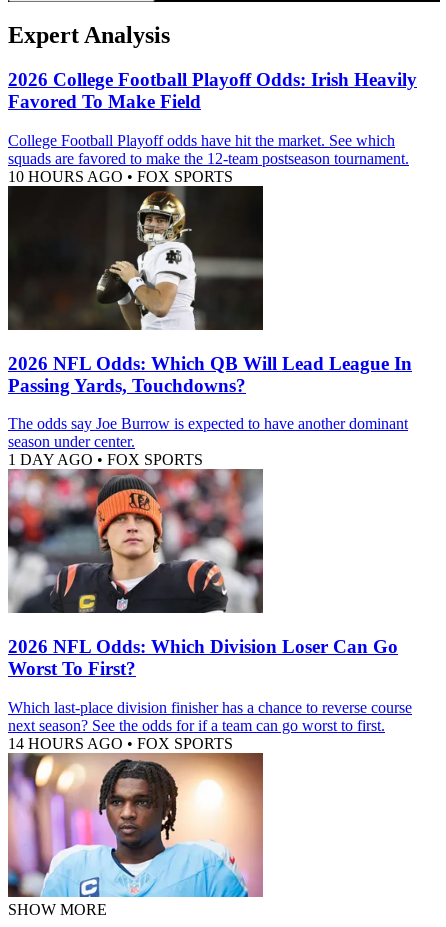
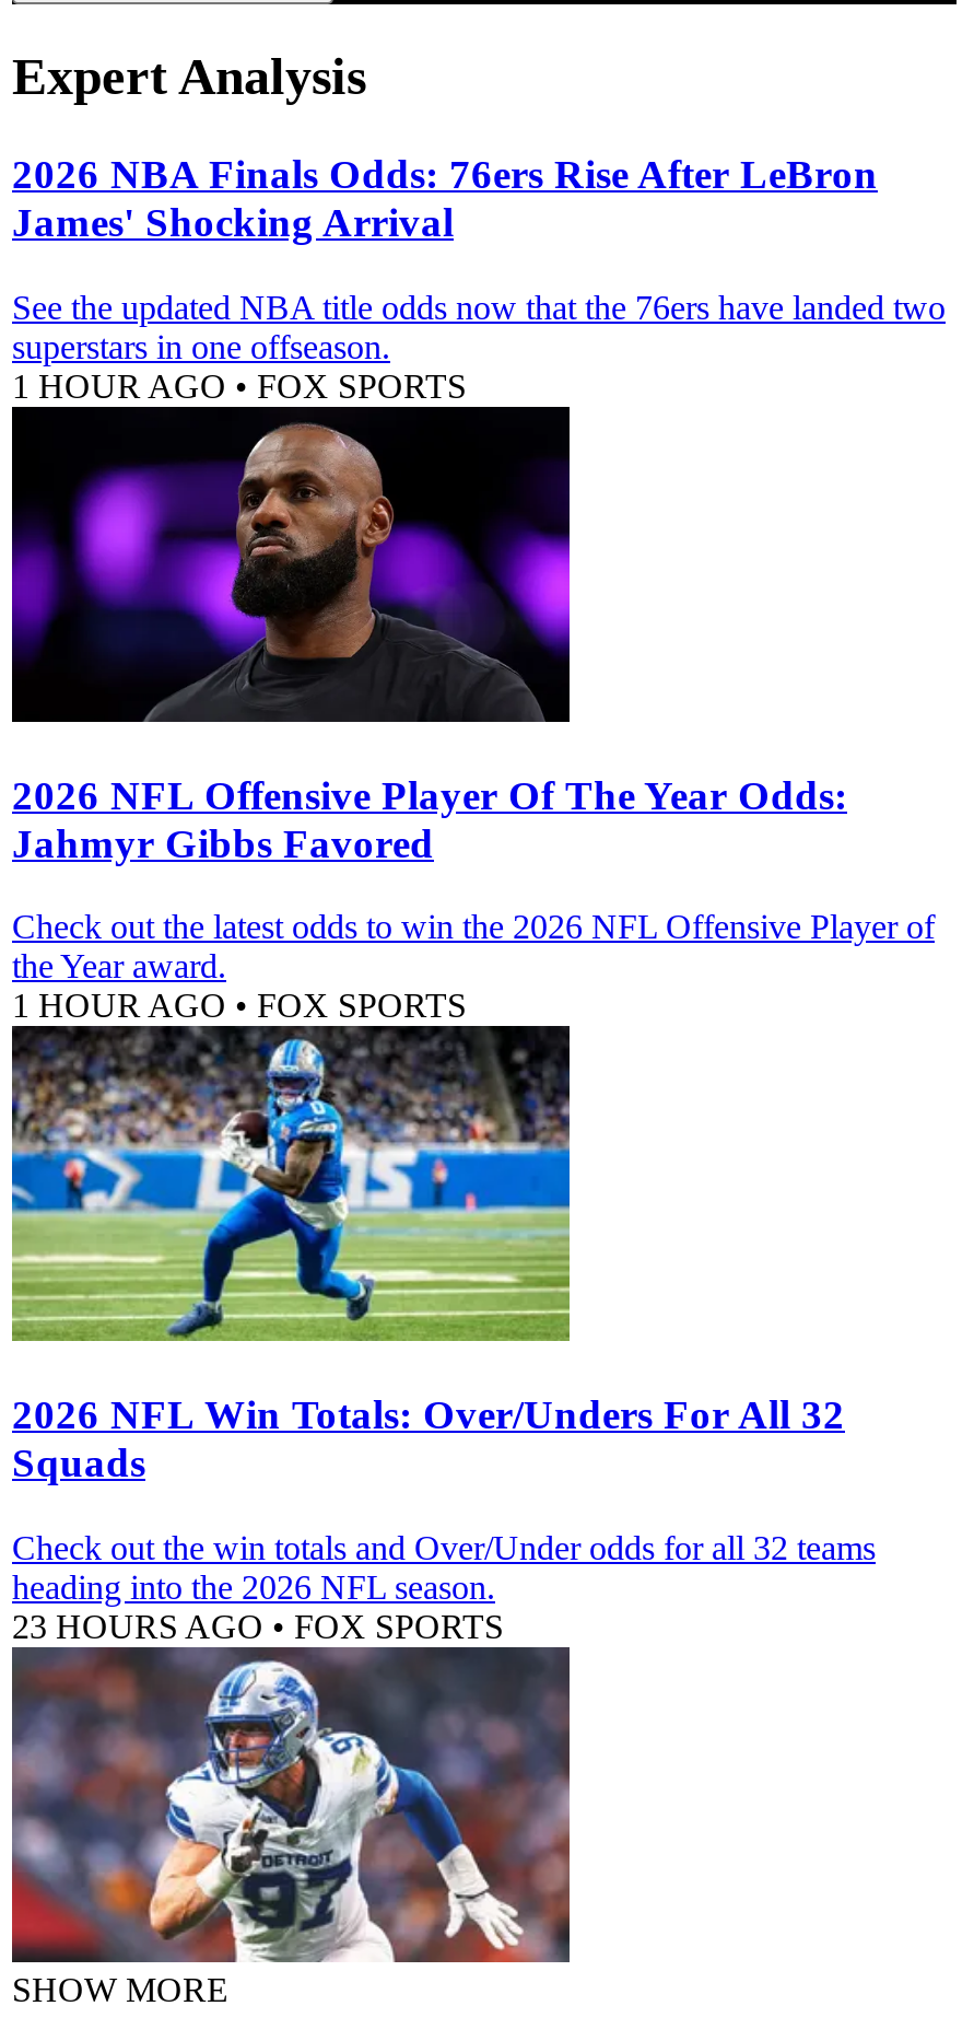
- 2026 College Football Playoff Odds: Irish Heavily
- Favored To Make Field
+ 2026 NBA Finals Odds: 76ers Rise After LeBron
+ James' Shocking Arrival

- College Football Playoff odds have hit the market. See which
- squads are favored to make the 12-team postseason tournament.
- 10 HOURS AGO • FOX SPORTS
+ See the updated NBA title odds now that the 76ers have landed two
+ superstars in one offseason.
+ 1 HOUR AGO • FOX SPORTS

- [image]
- 2026 NFL Odds: Which QB Will Lead League In
- Passing Yards, Touchdowns?
+ [image]
+ 2026 NFL Offensive Player Of The Year Odds:
+ Jahmyr Gibbs Favored

- [image]
- The odds say Joe Burrow is expected to have another dominant
- season under center.
- 1 DAY AGO • FOX SPORTS
+ [image]
+ Check out the latest odds to win the 2026 NFL Offensive Player of
+ the Year award.
+ 1 HOUR AGO • FOX SPORTS

- 2026 NFL Odds: Which Division Loser Can Go
- Worst To First?
+ 2026 NFL Win Totals: Over/Unders For All 32
+ Squads

- Which last-place division finisher has a chance to reverse course
- next season? See the odds for if a team can go worst to first.
- 14 HOURS AGO • FOX SPORTS
+ Check out the win totals and Over/Under odds for all 32 teams
+ heading into the 2026 NFL season.
+ 23 HOURS AGO • FOX SPORTS

- [image]
+ [image]
